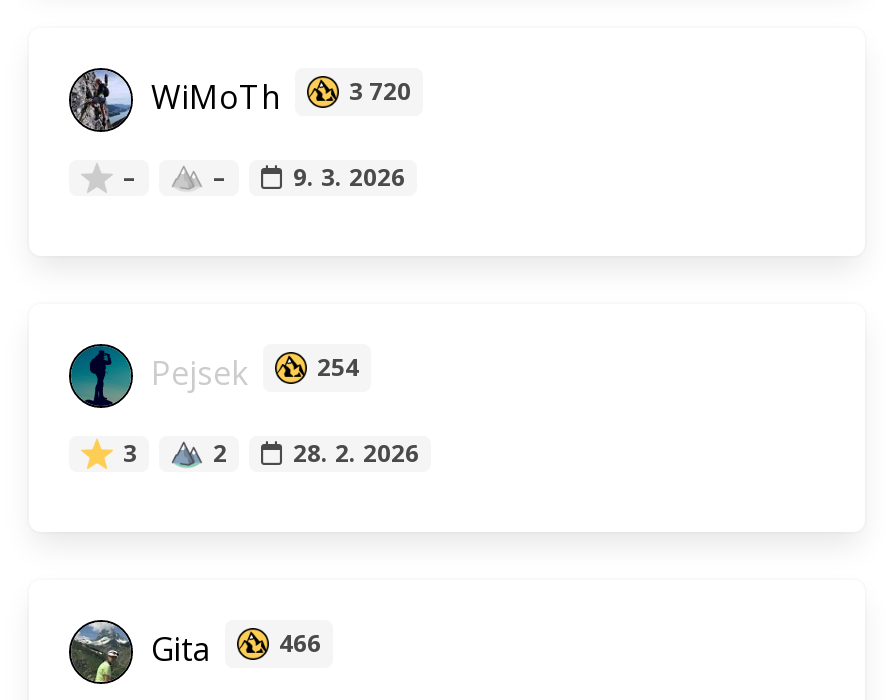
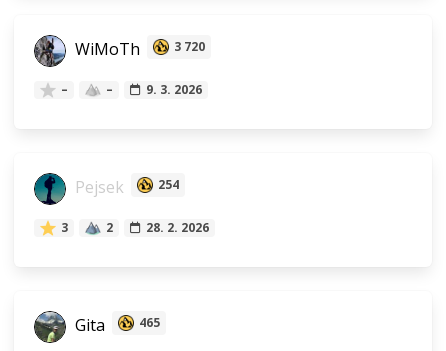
- Gita 466
+ Gita 465
